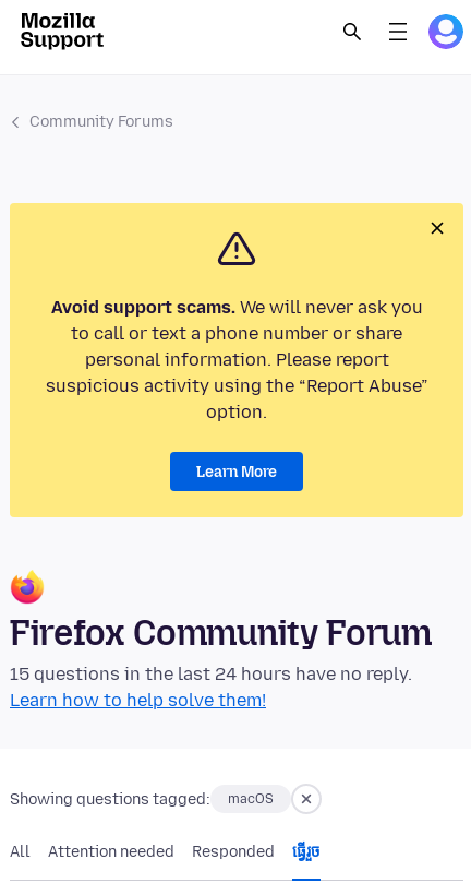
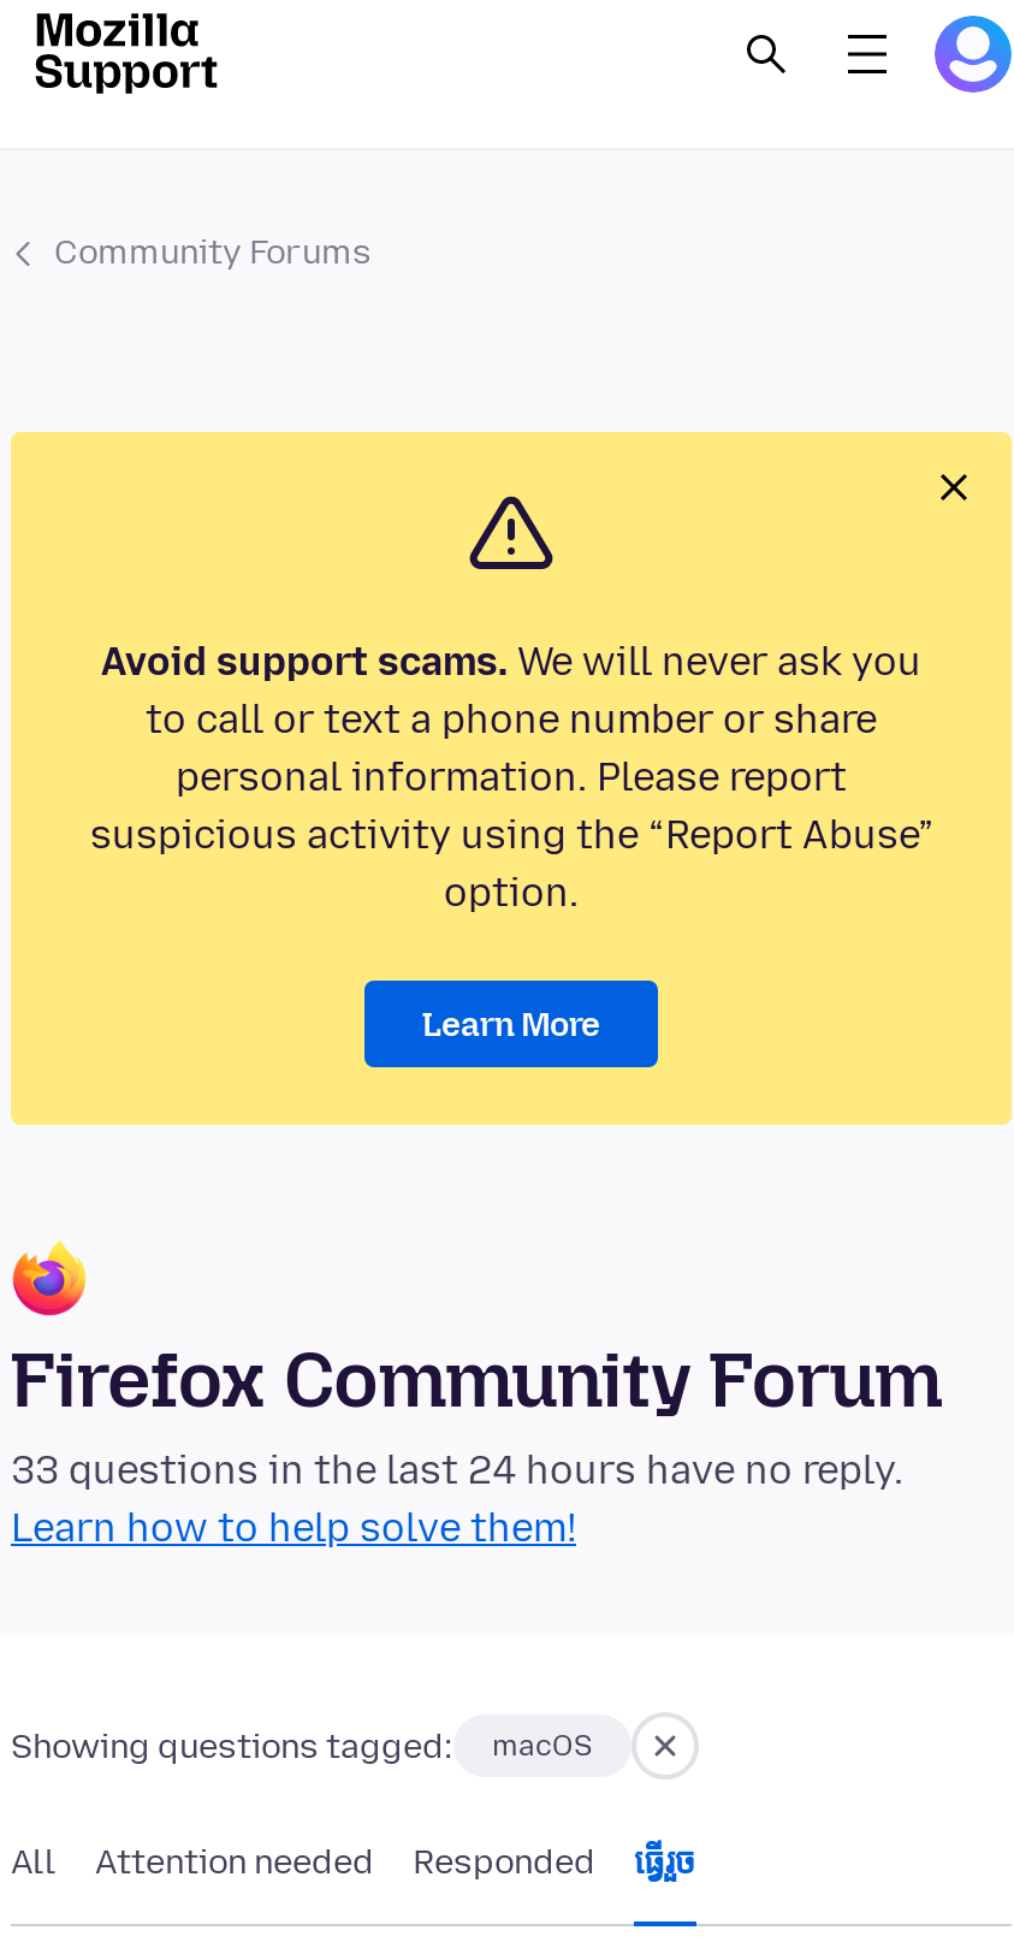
- 15 questions in the last 24 hours have no reply.
+ 33 questions in the last 24 hours have no reply.
